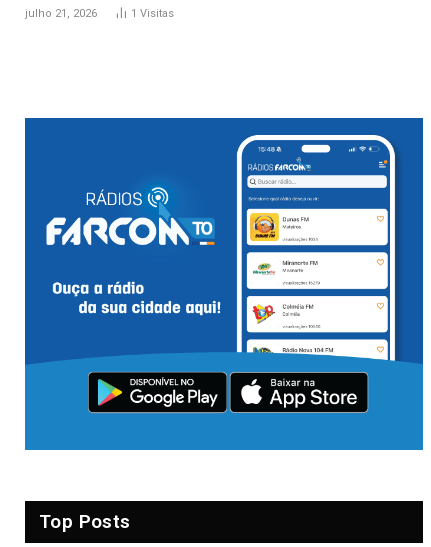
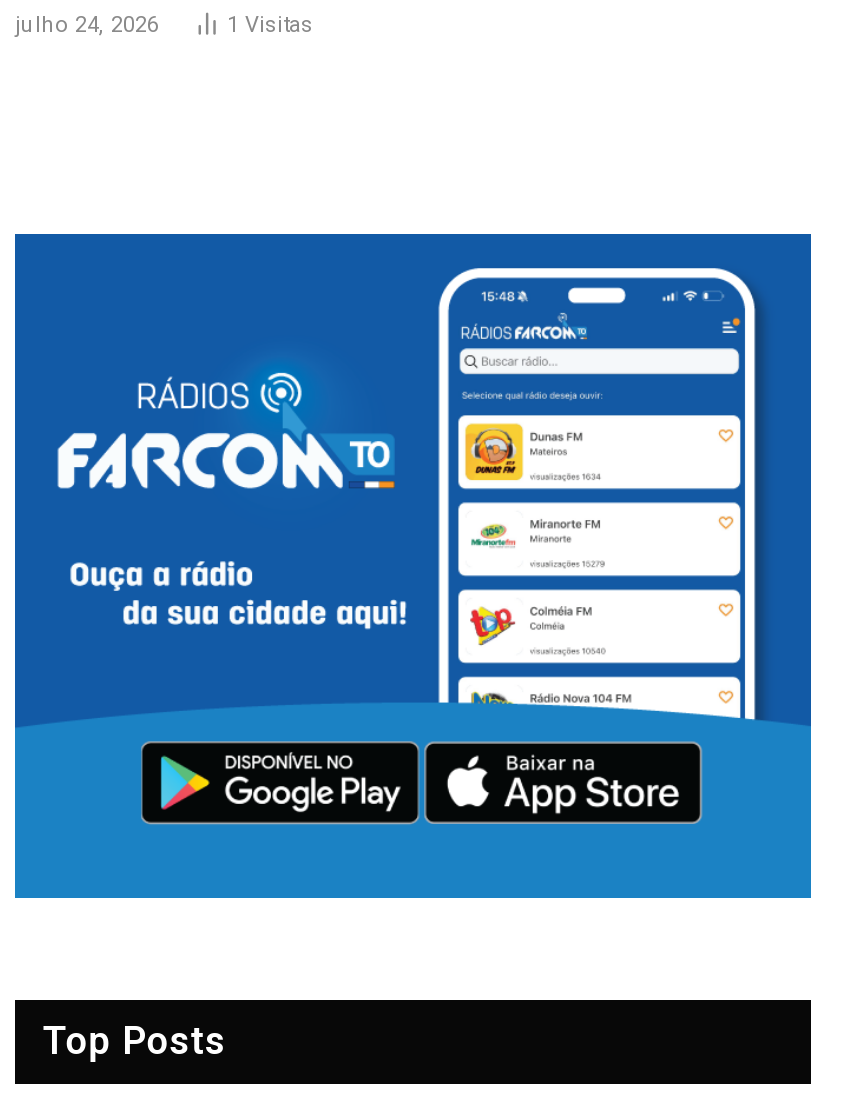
- julho 21, 2026
+ julho 24, 2026
